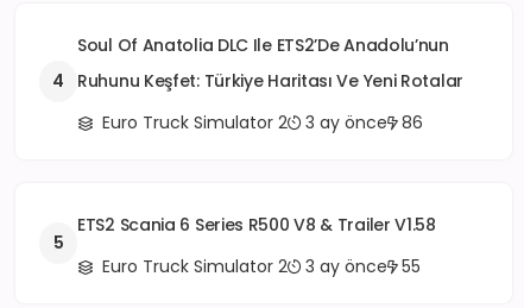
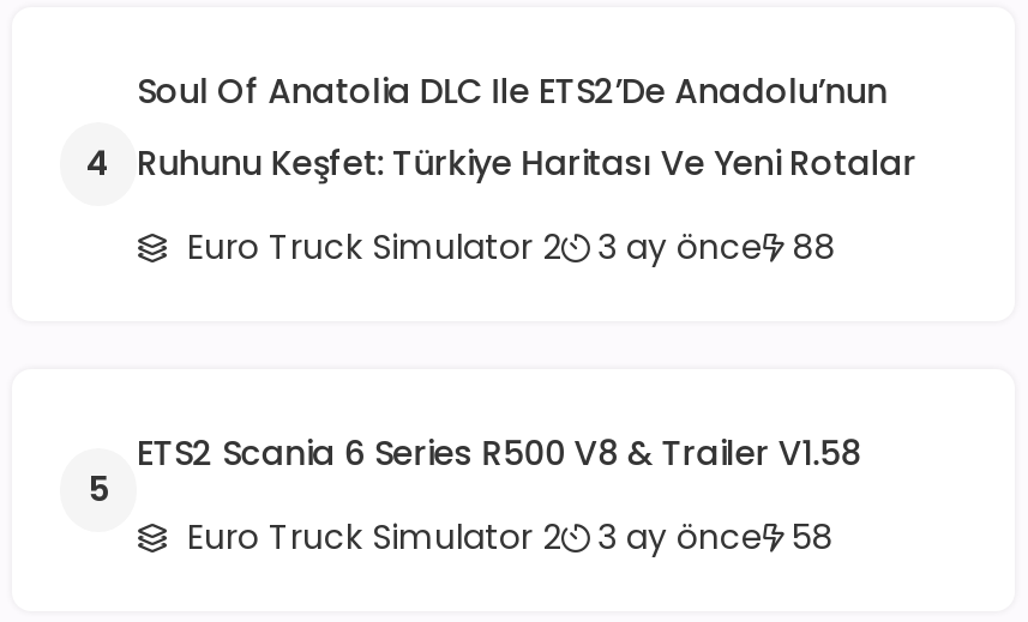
- Euro Truck Simulator 2 3 ay önce 86
+ Euro Truck Simulator 2 3 ay önce 88

- Euro Truck Simulator 2 3 ay önce 55
+ Euro Truck Simulator 2 3 ay önce 58
